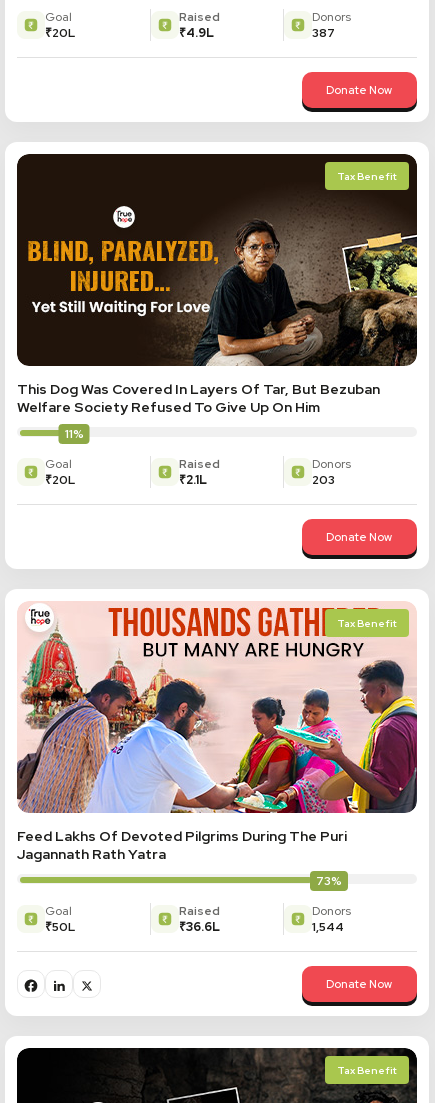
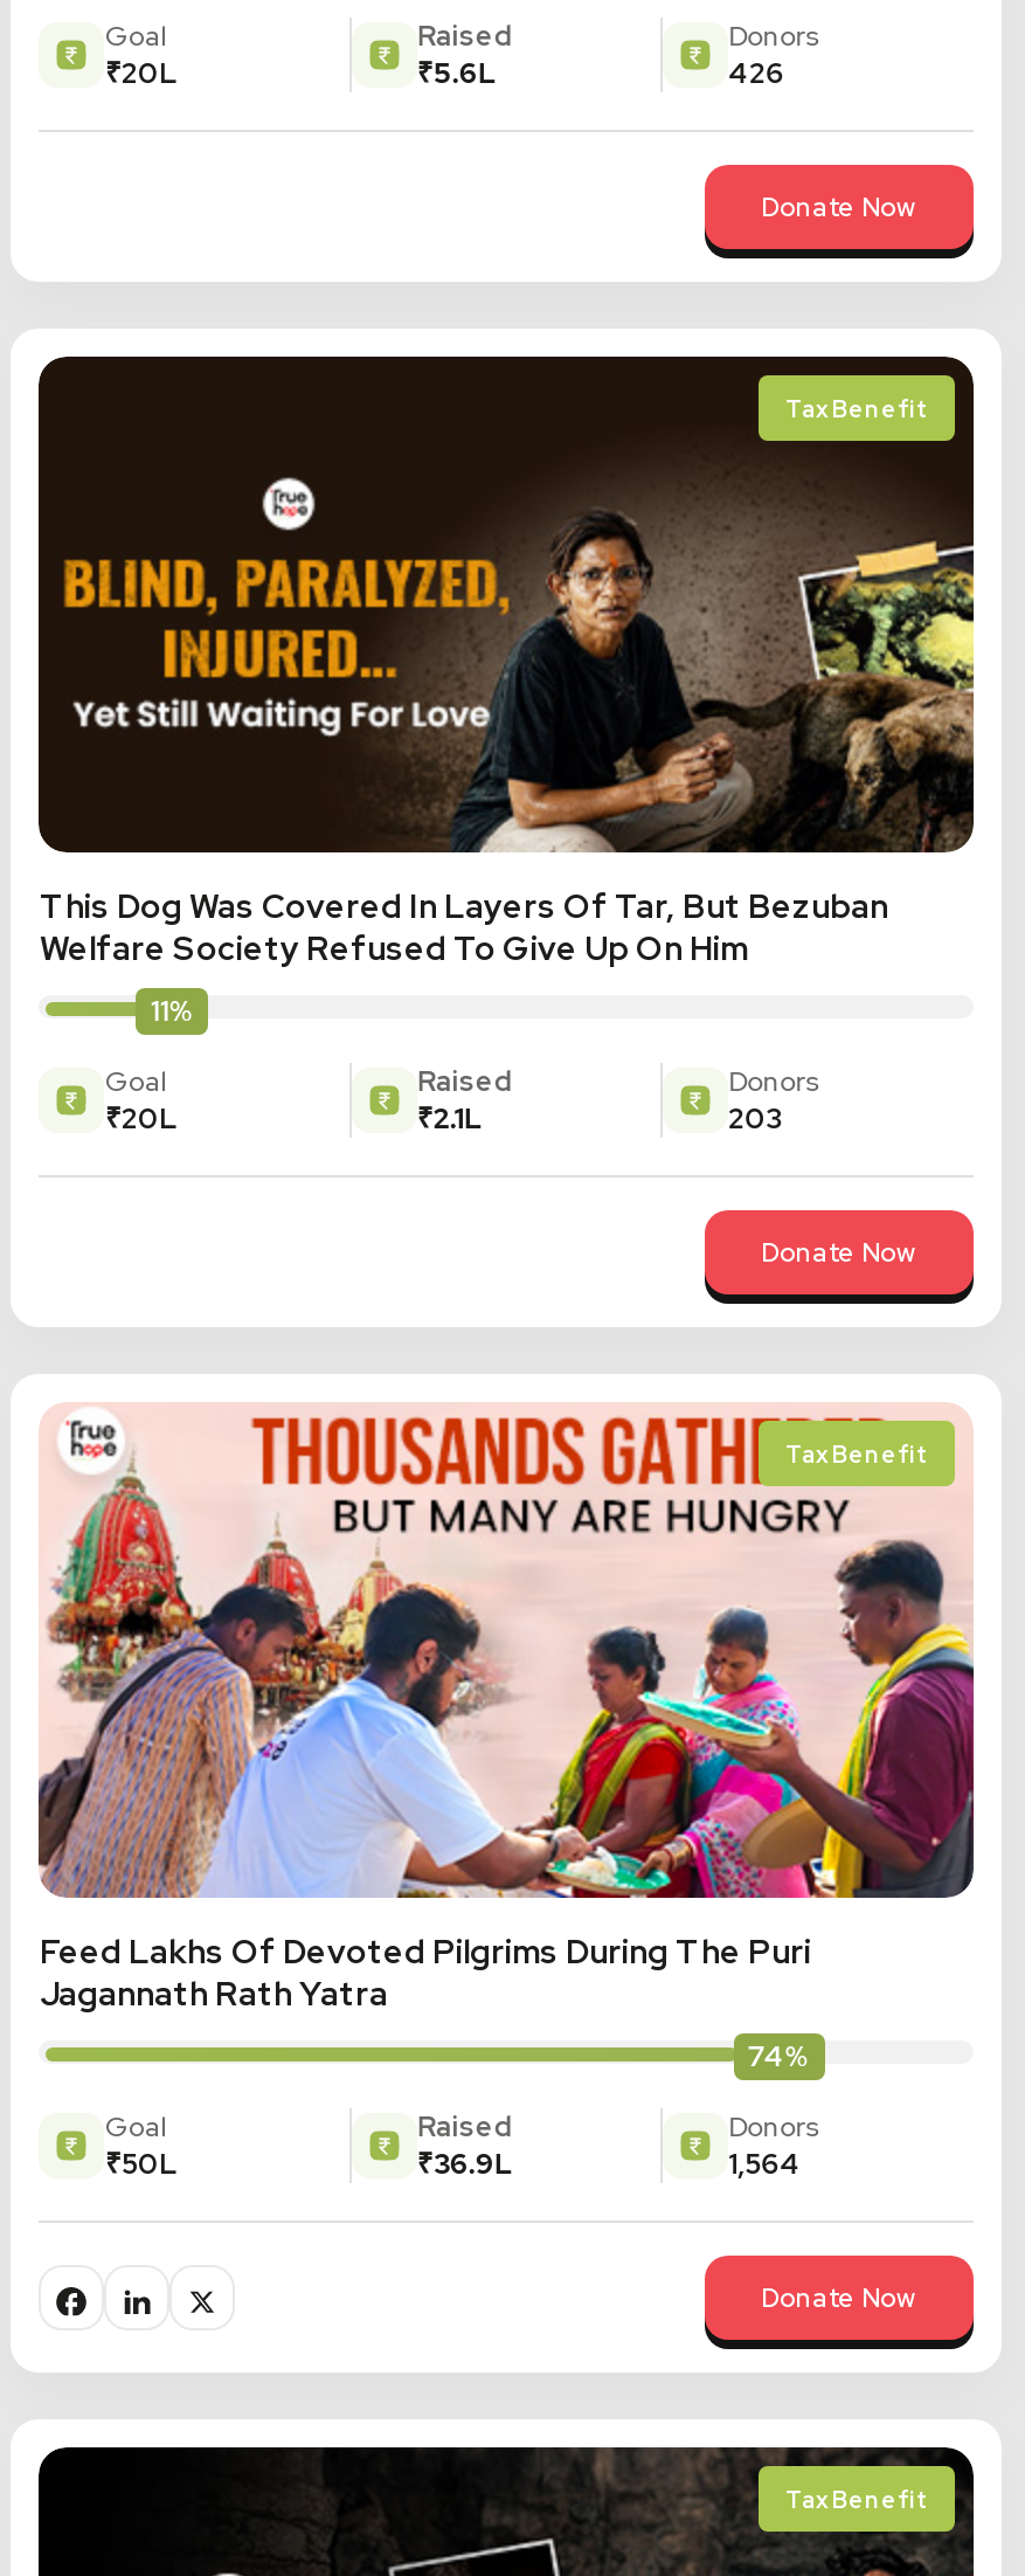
- ₹4.9L
+ ₹5.6L

- 387
+ 426

- 73%
+ 74%

- ₹36.6L
+ ₹36.9L

- 1,544
+ 1,564
